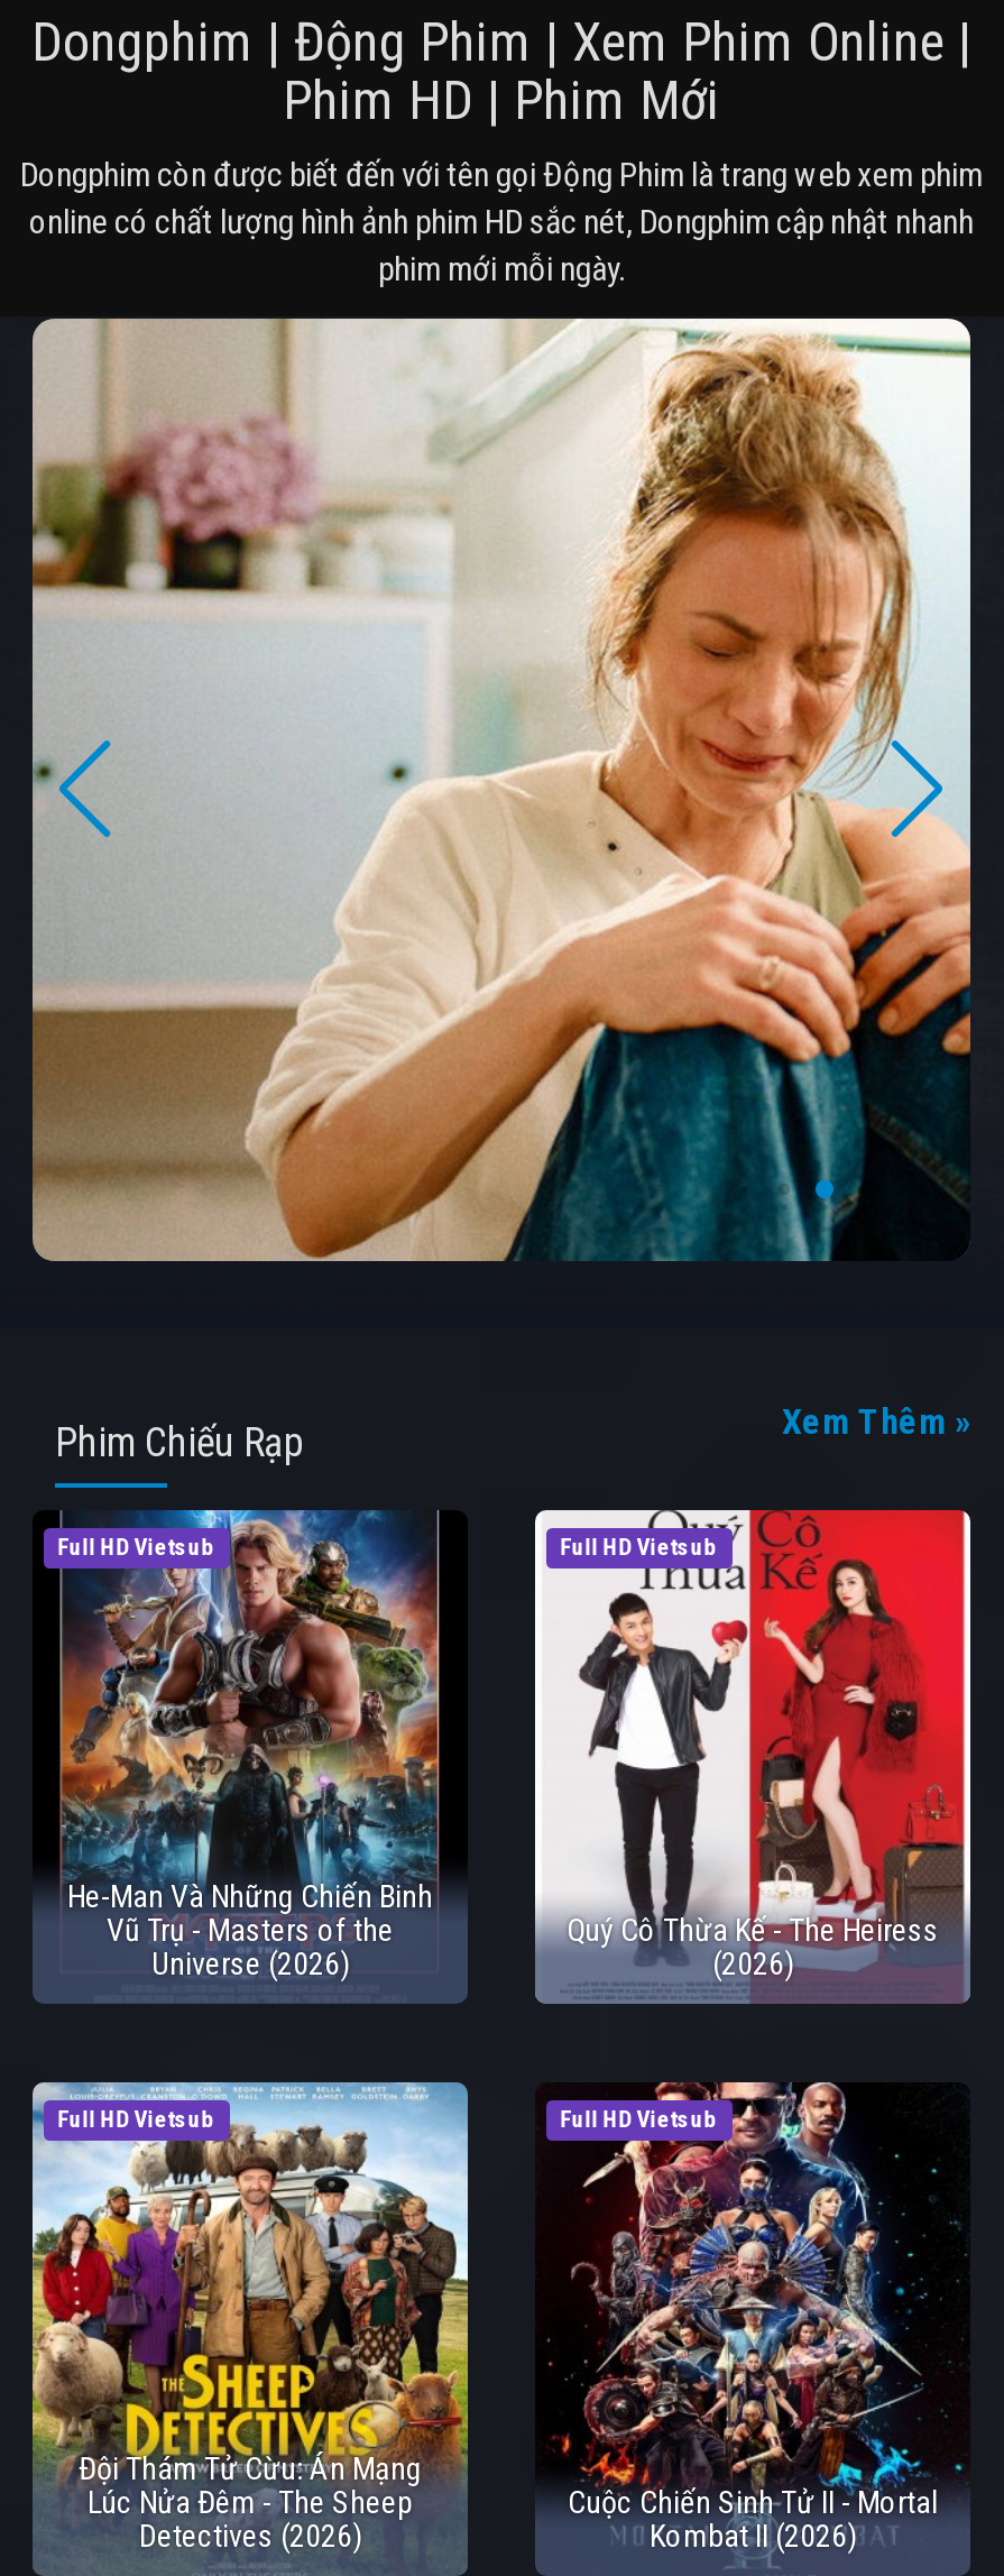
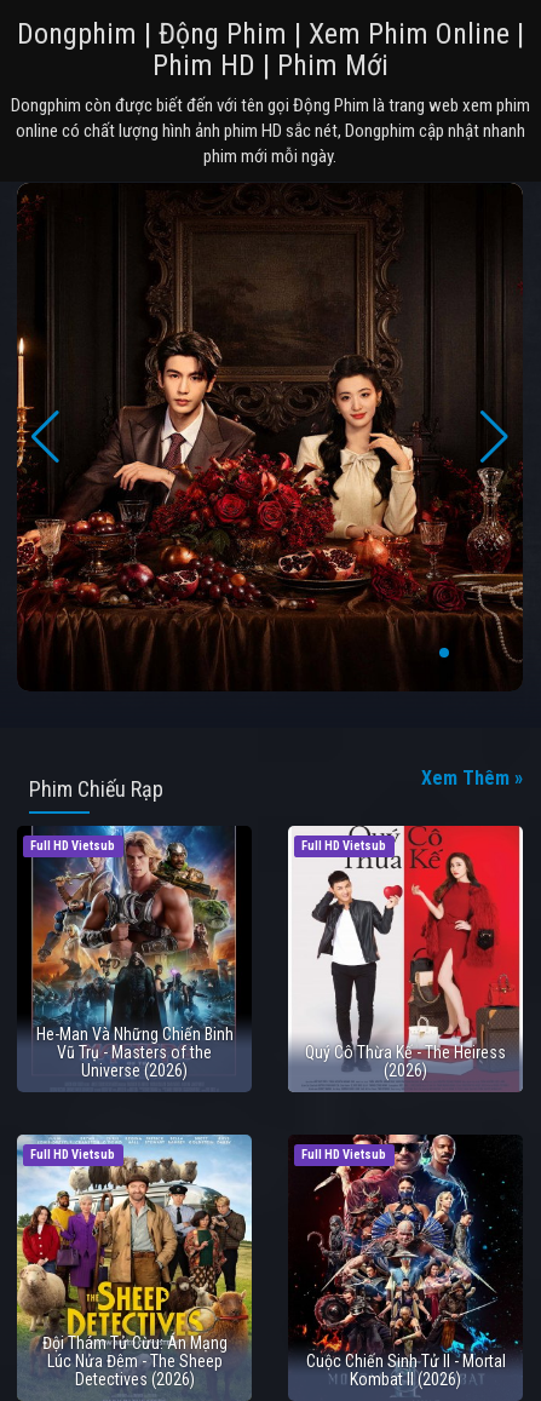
- [image]
+ [image]
